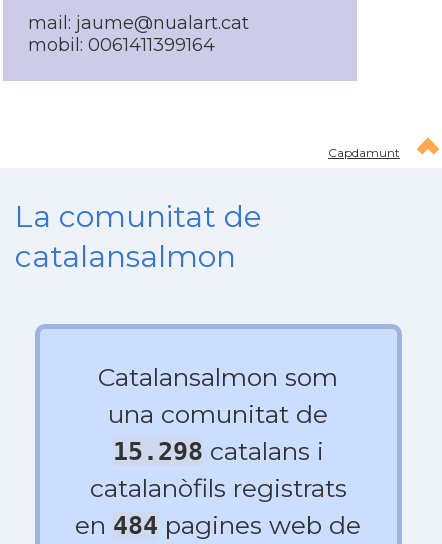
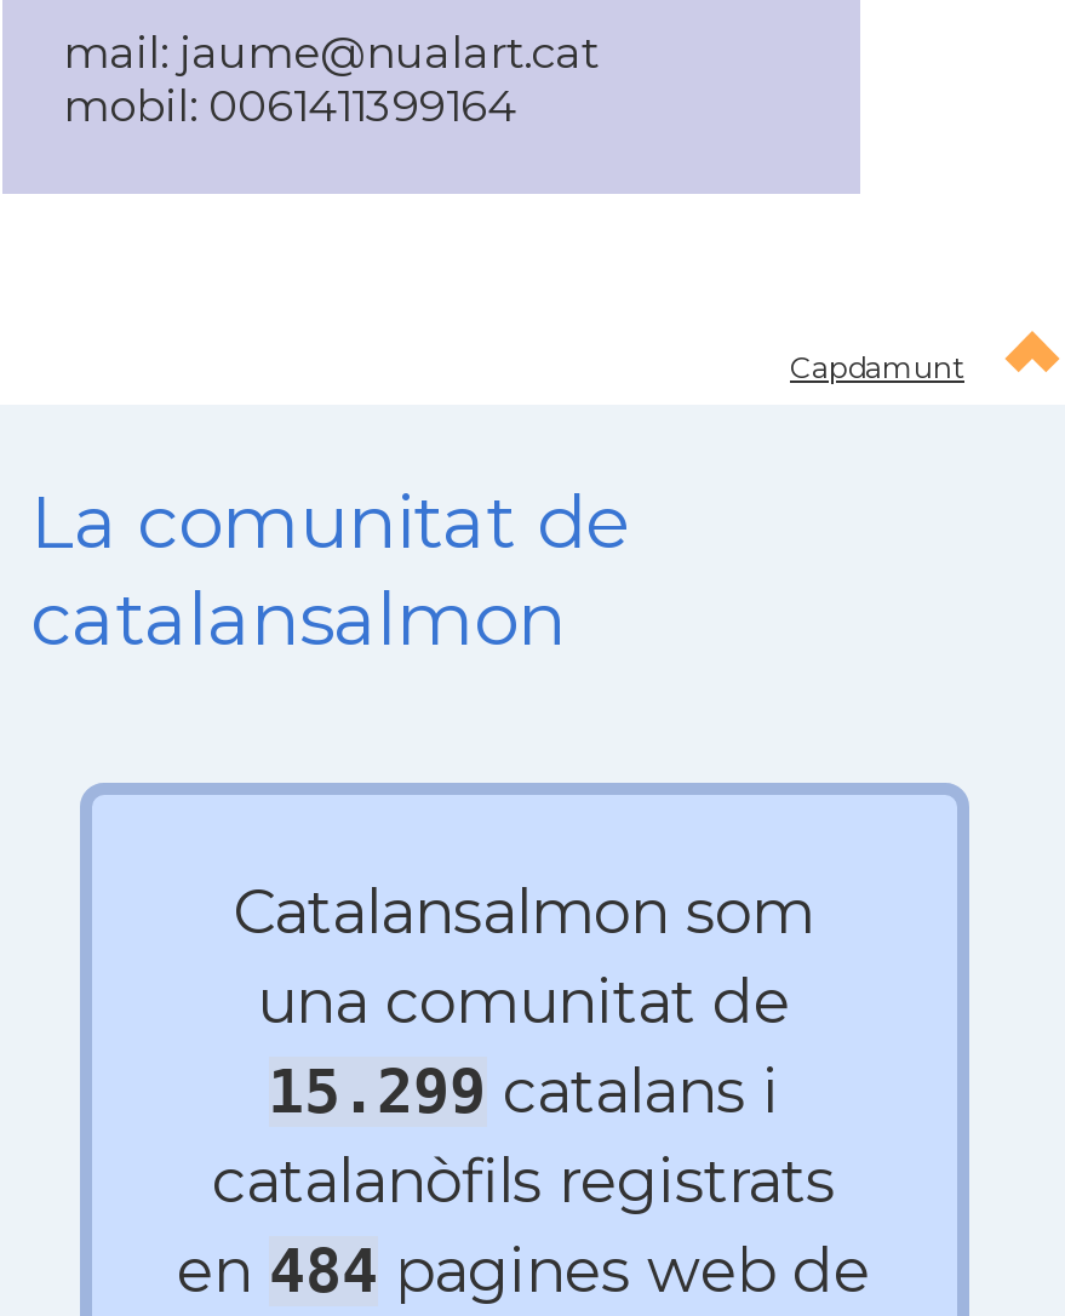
- 15.298 catalans i
+ 15.299 catalans i
